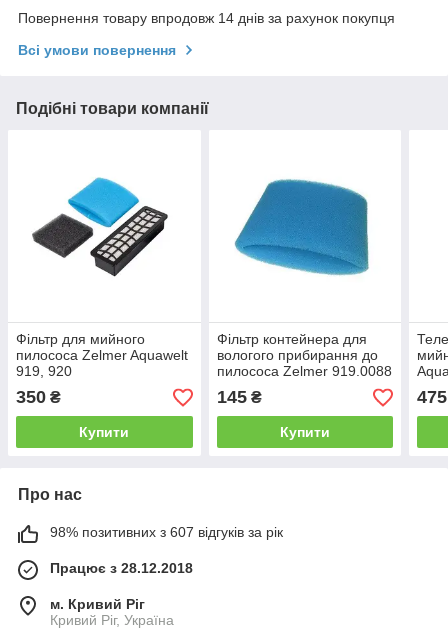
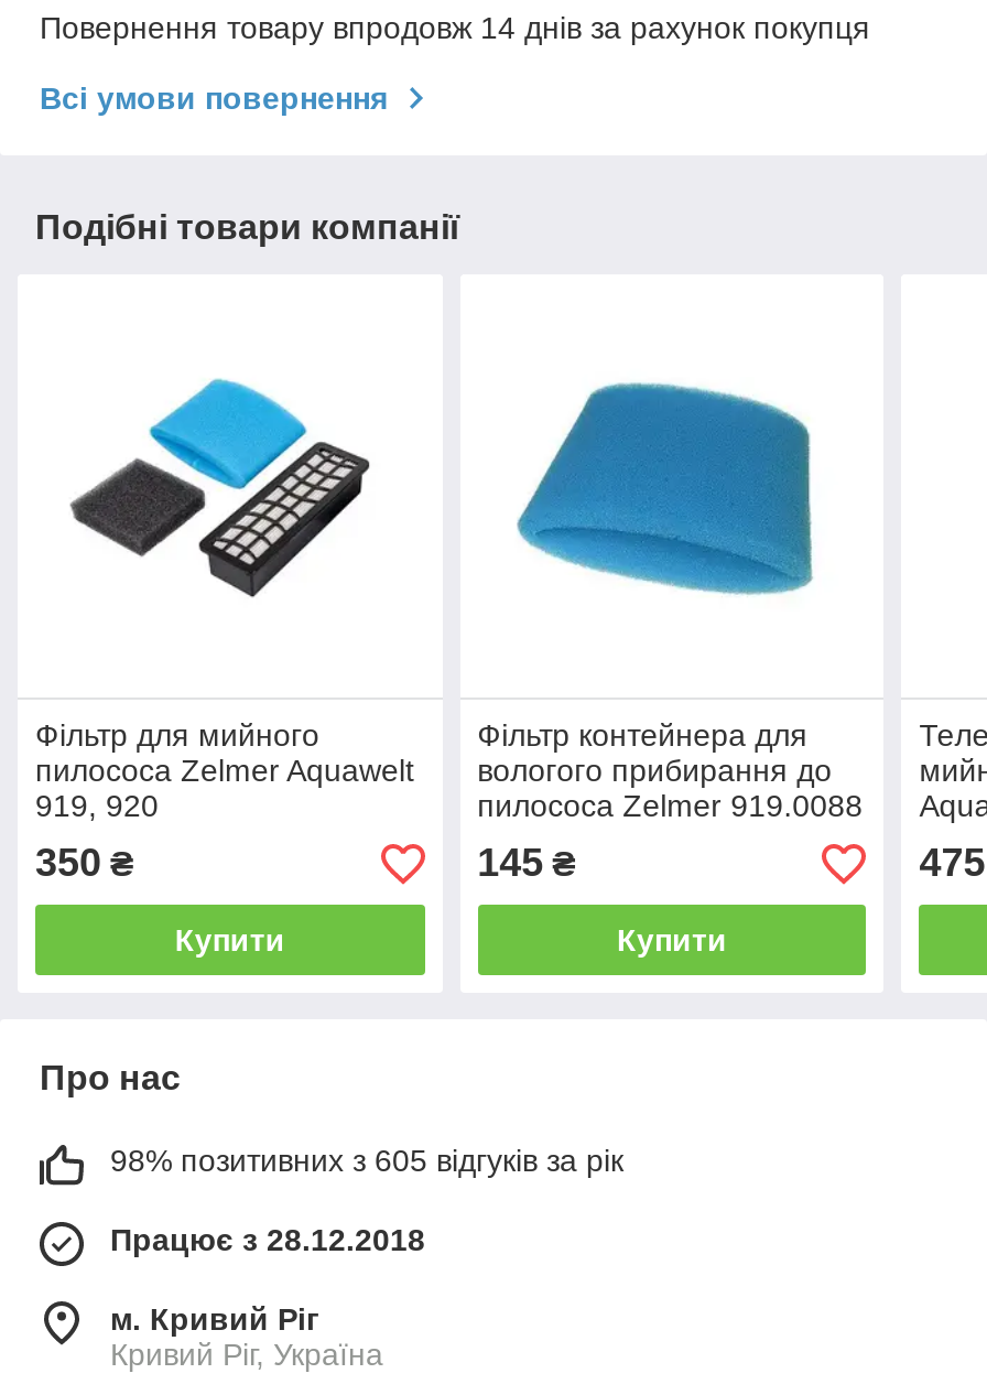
- 98% позитивних з 607 відгуків за рік
+ 98% позитивних з 605 відгуків за рік
